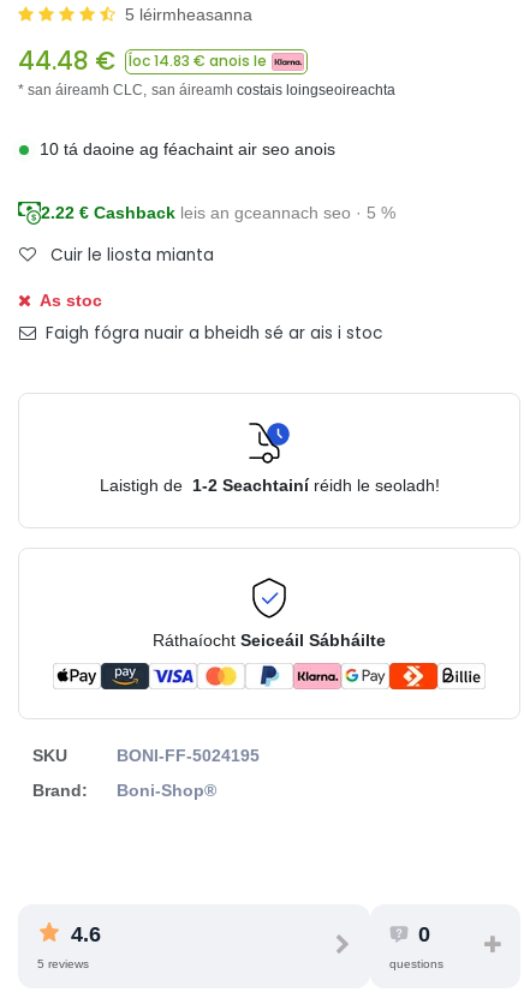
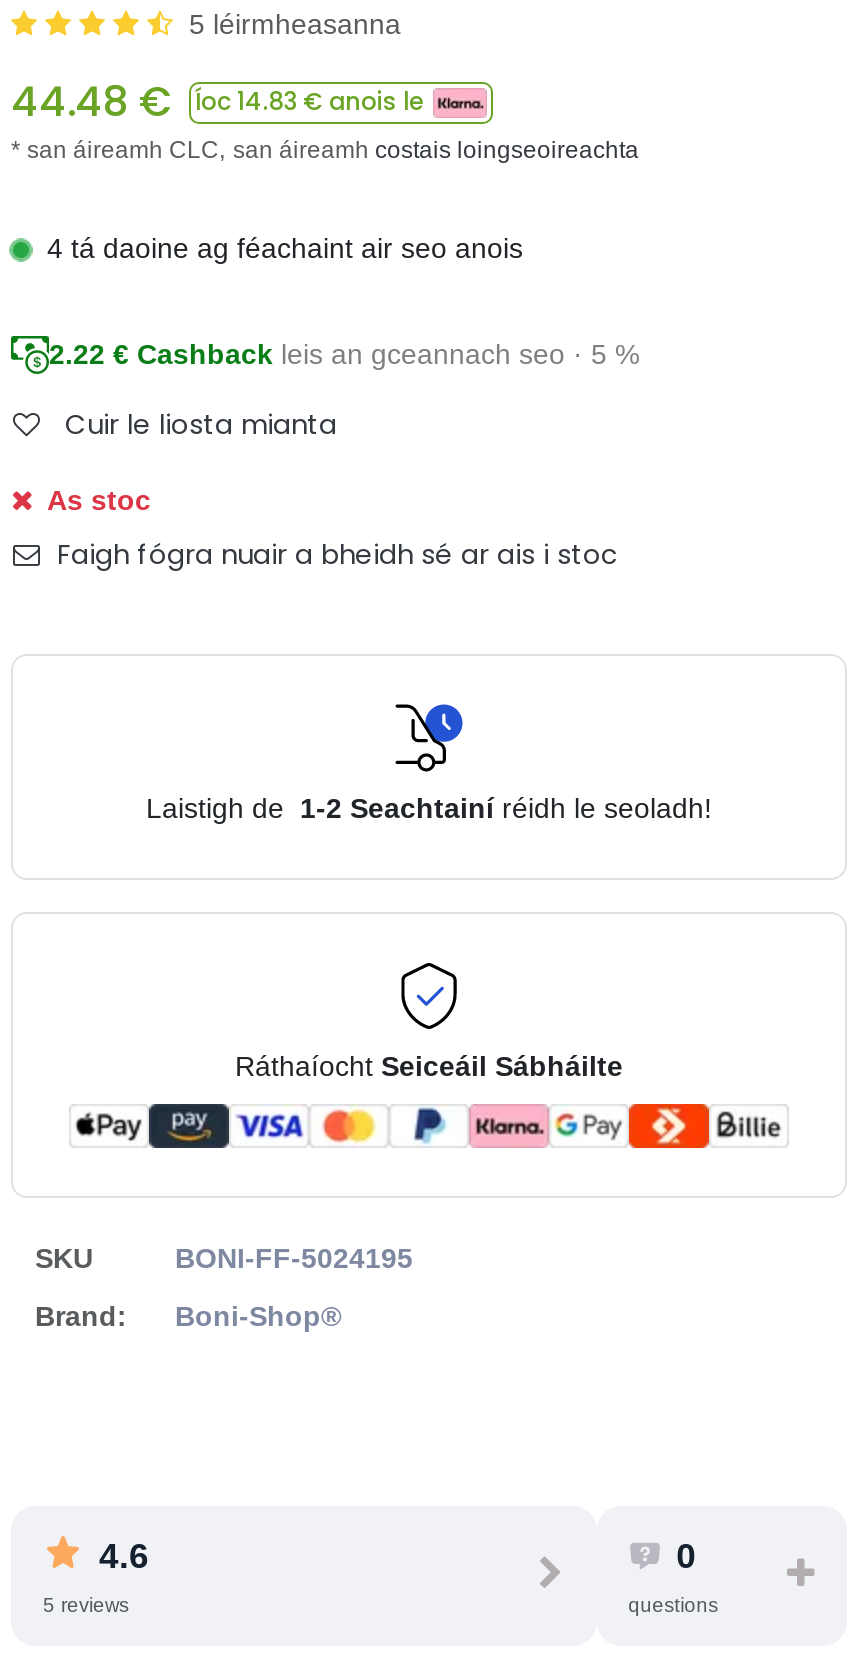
- 10 tá daoine ag féachaint air seo anois
+ 4 tá daoine ag féachaint air seo anois
